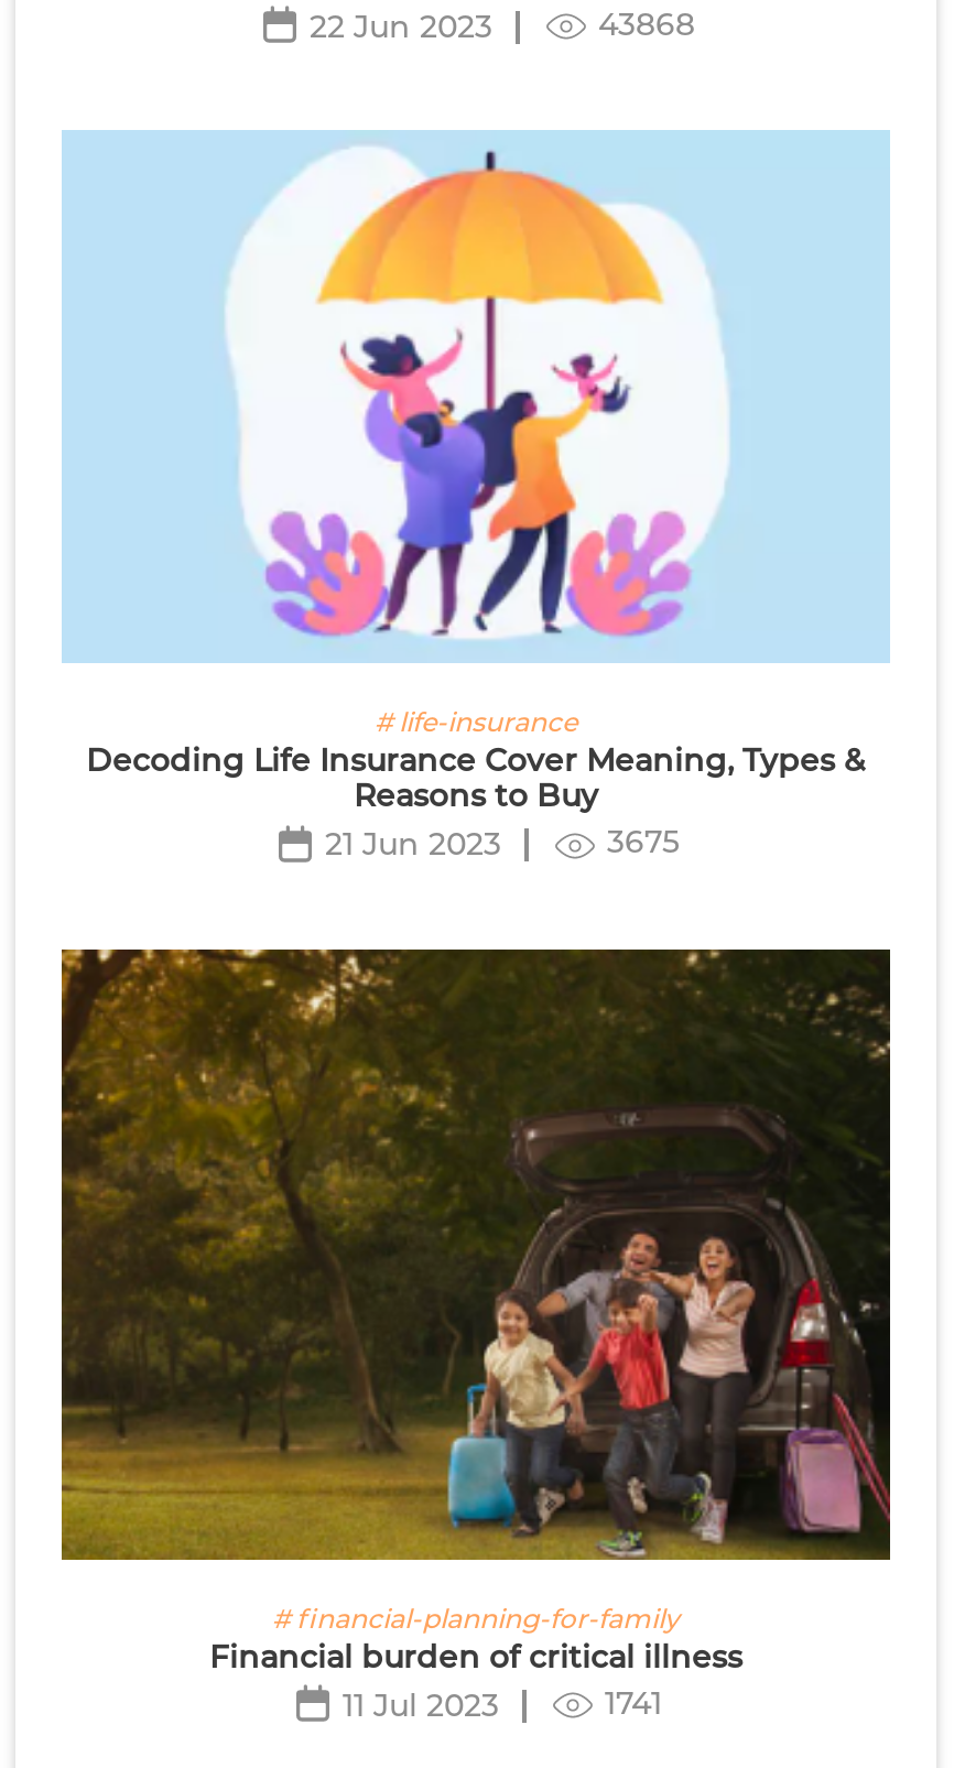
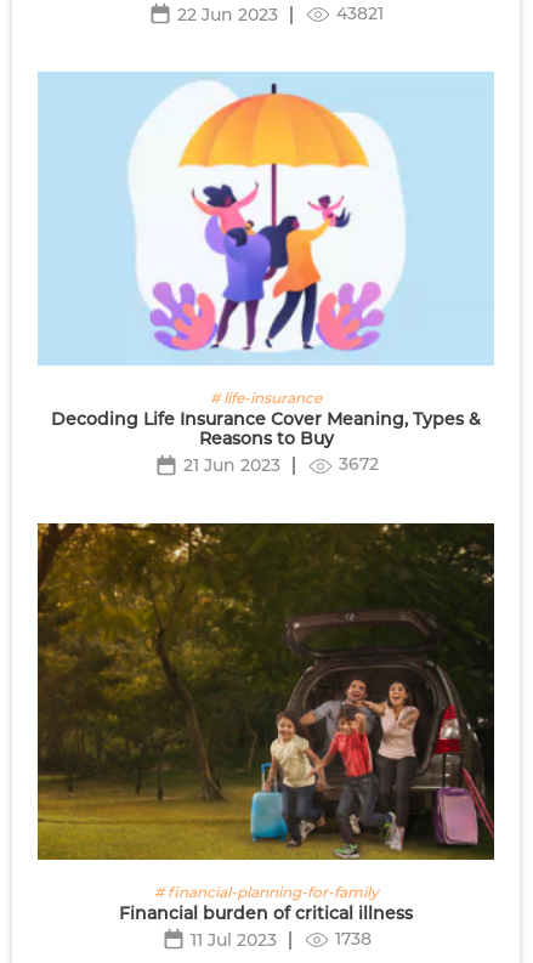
- 43868
+ 43821

- 3675
+ 3672

- 1741
+ 1738
